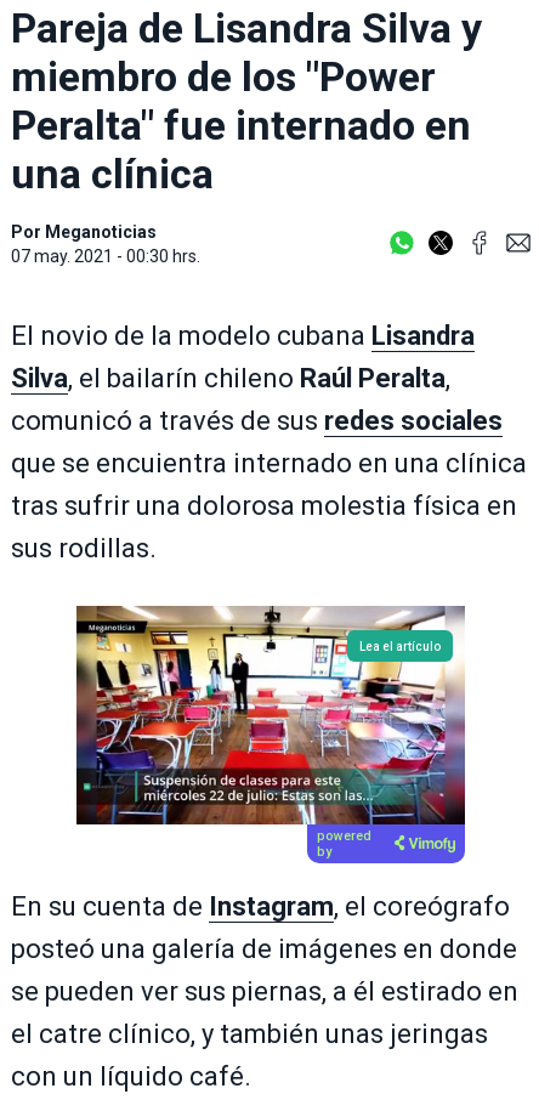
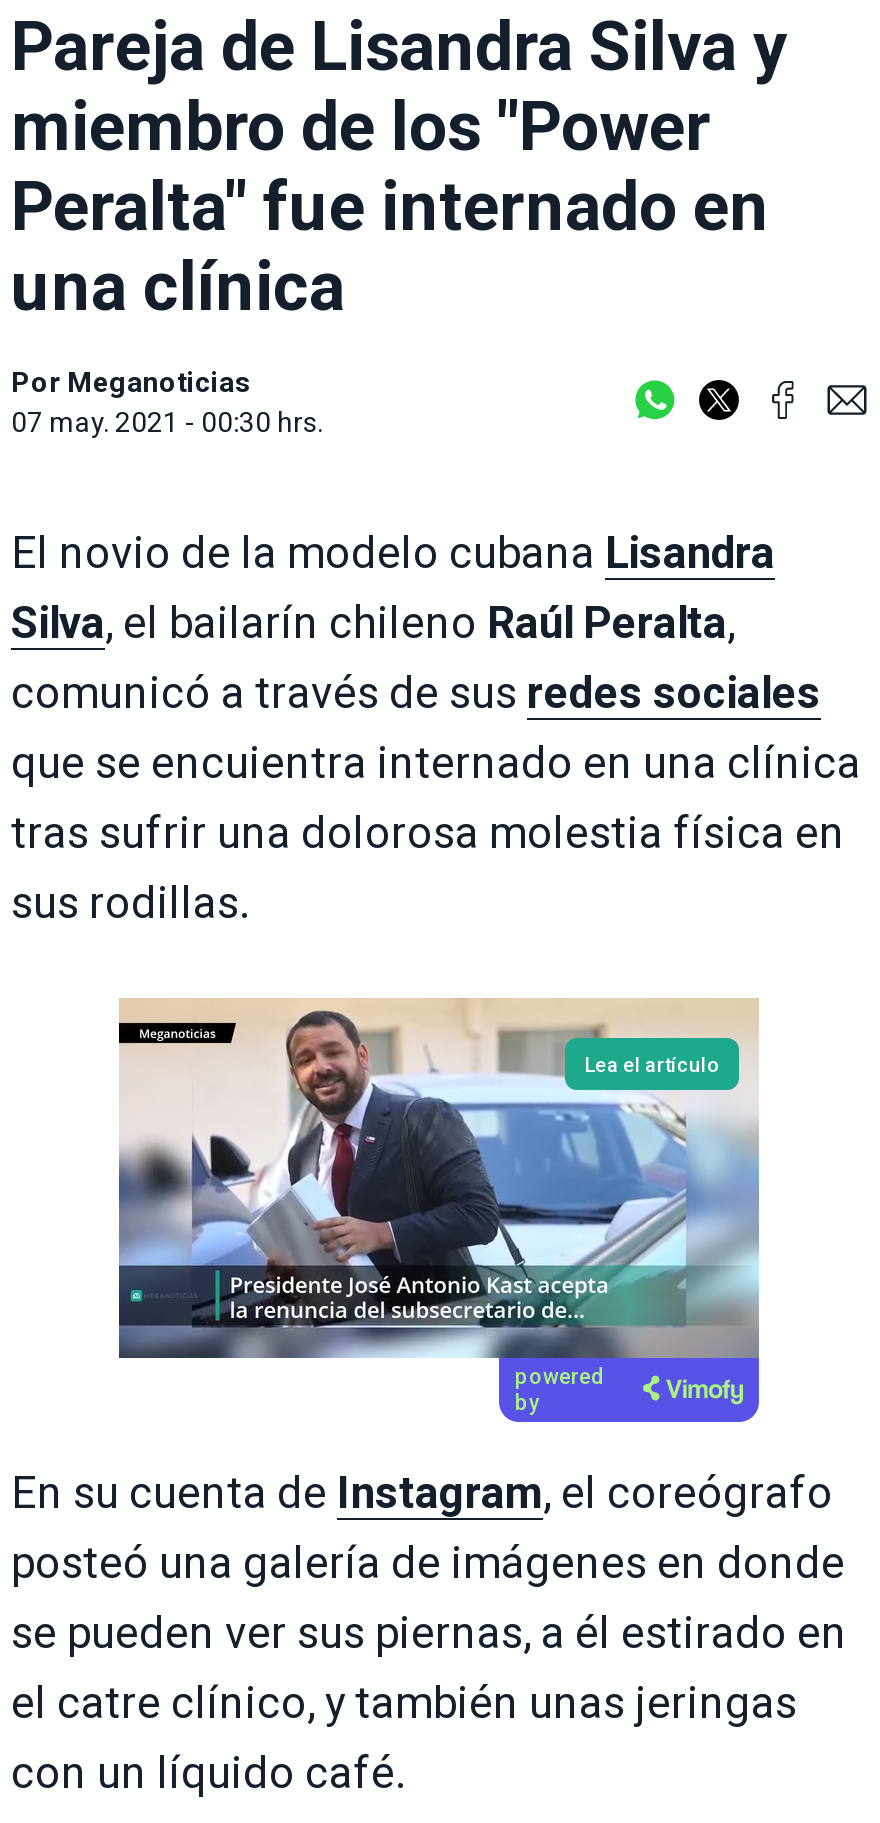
- [image]
+ [image]
